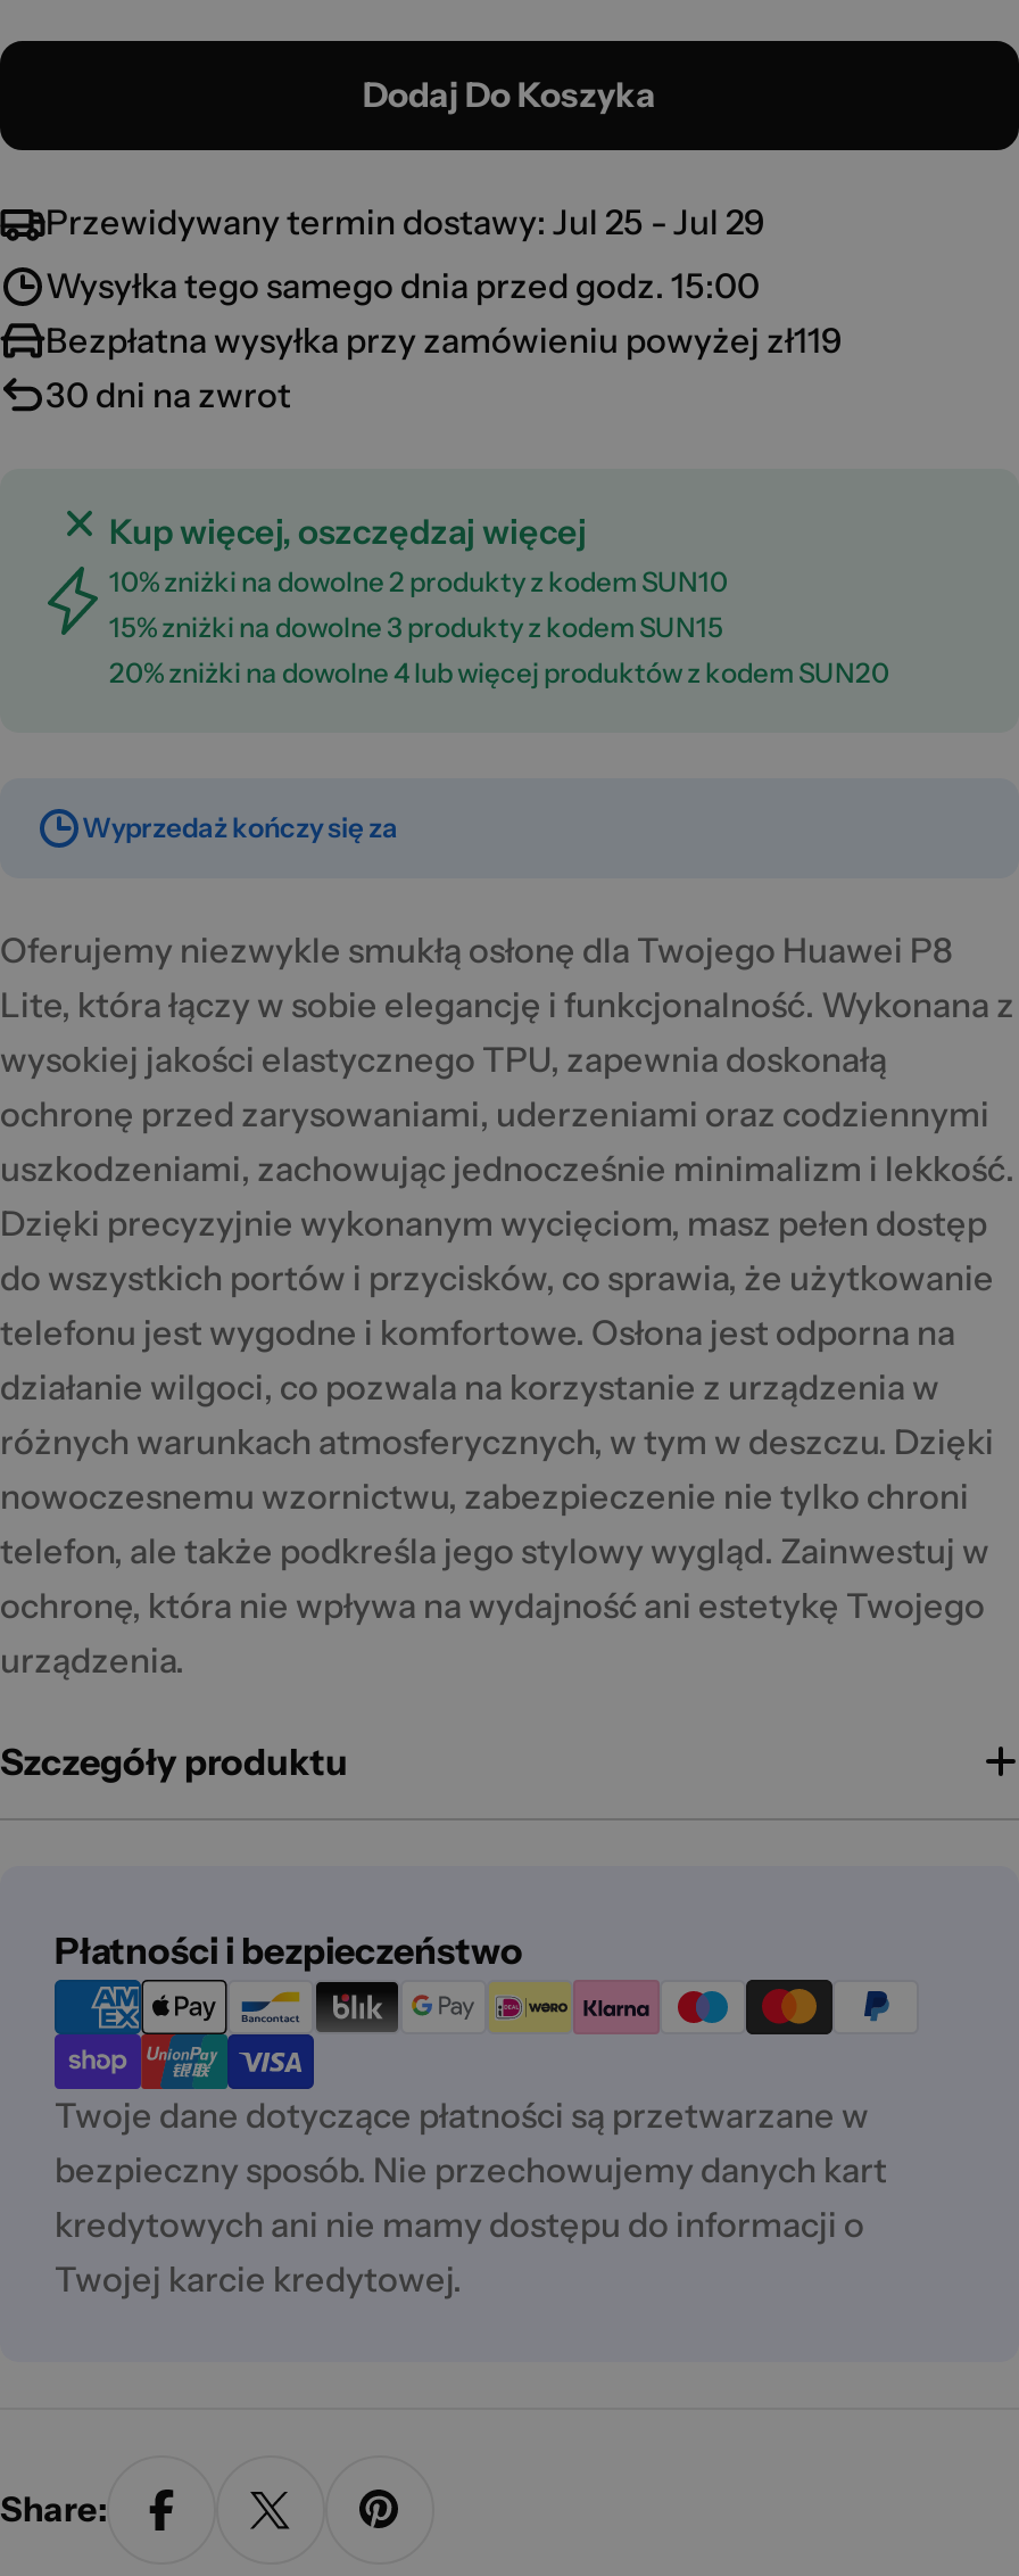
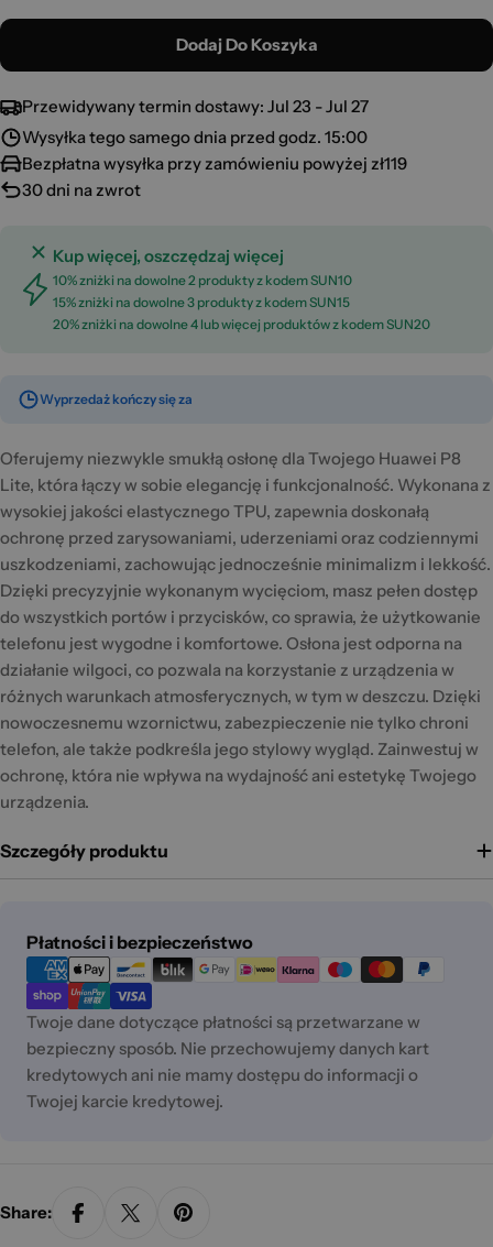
- Przewidywany termin dostawy: Jul 25 - Jul 29
+ Przewidywany termin dostawy: Jul 23 - Jul 27
